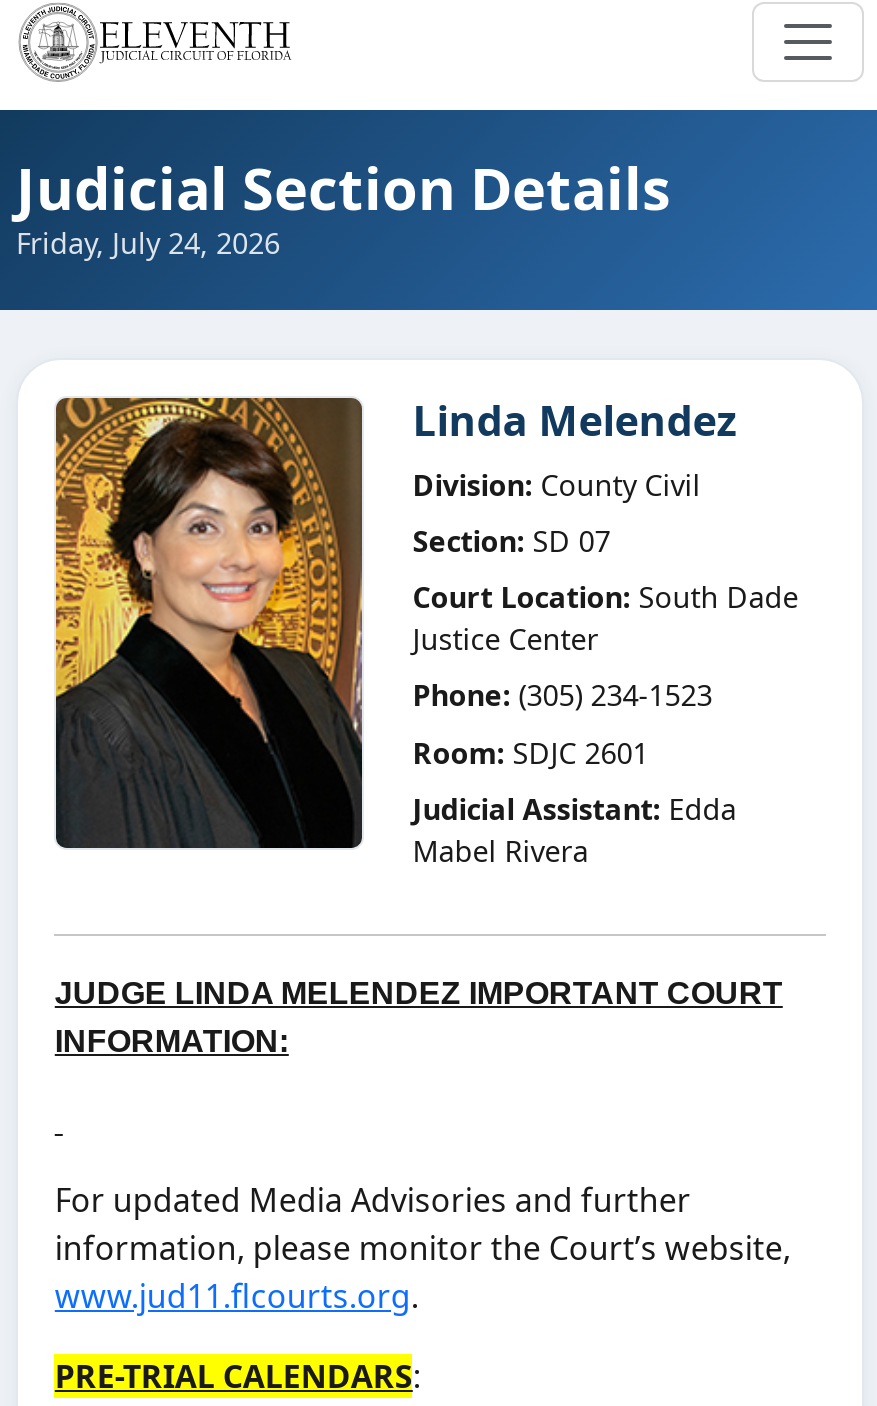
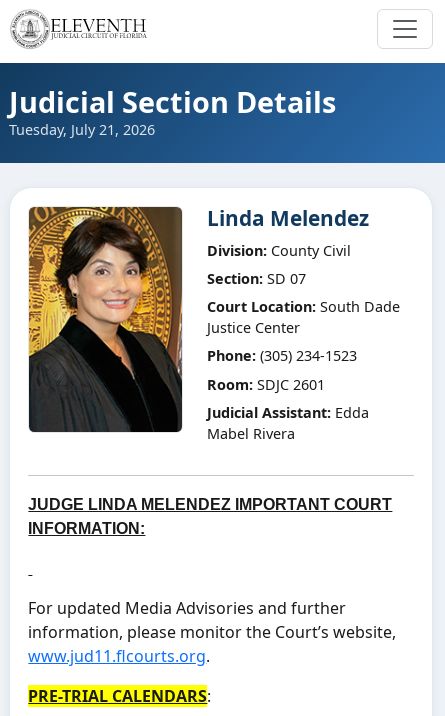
- Friday, July 24, 2026
+ Tuesday, July 21, 2026
